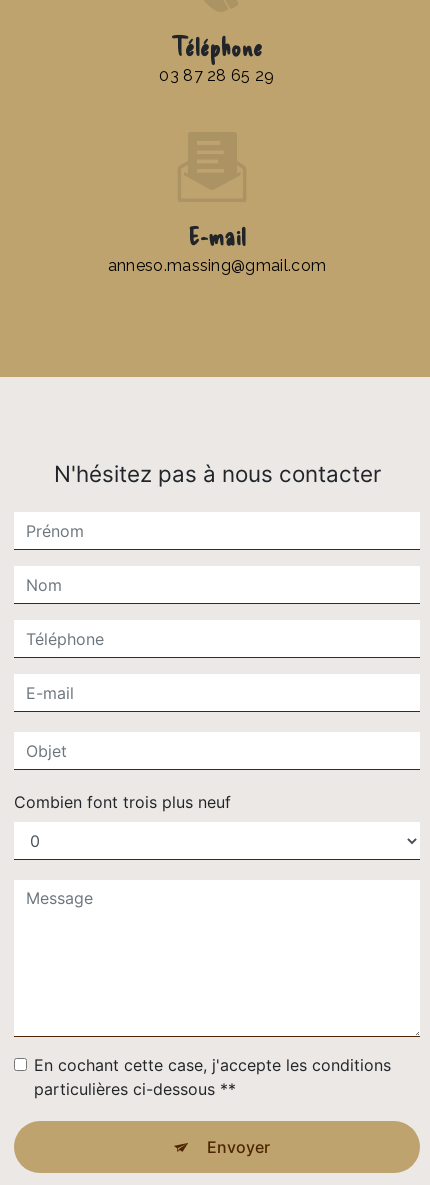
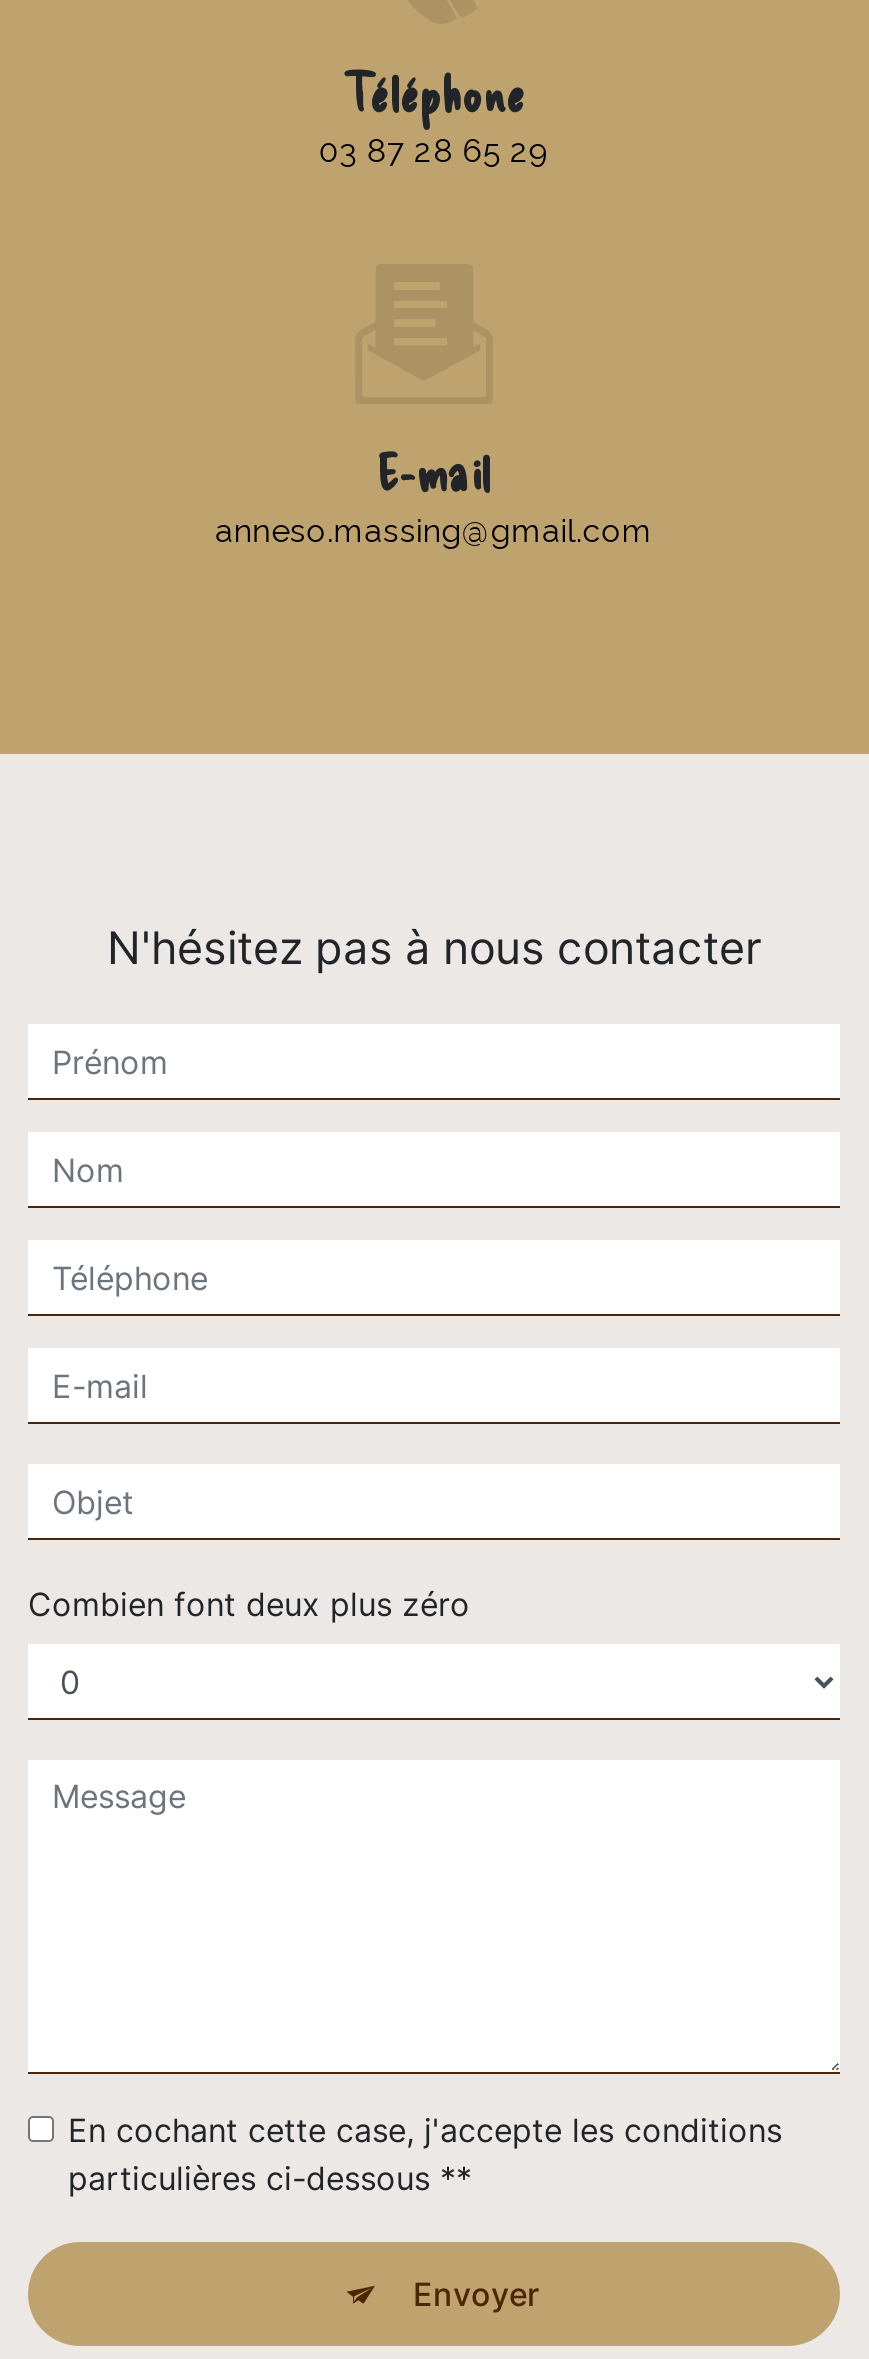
- Combien font trois plus neuf
+ Combien font deux plus zéro
